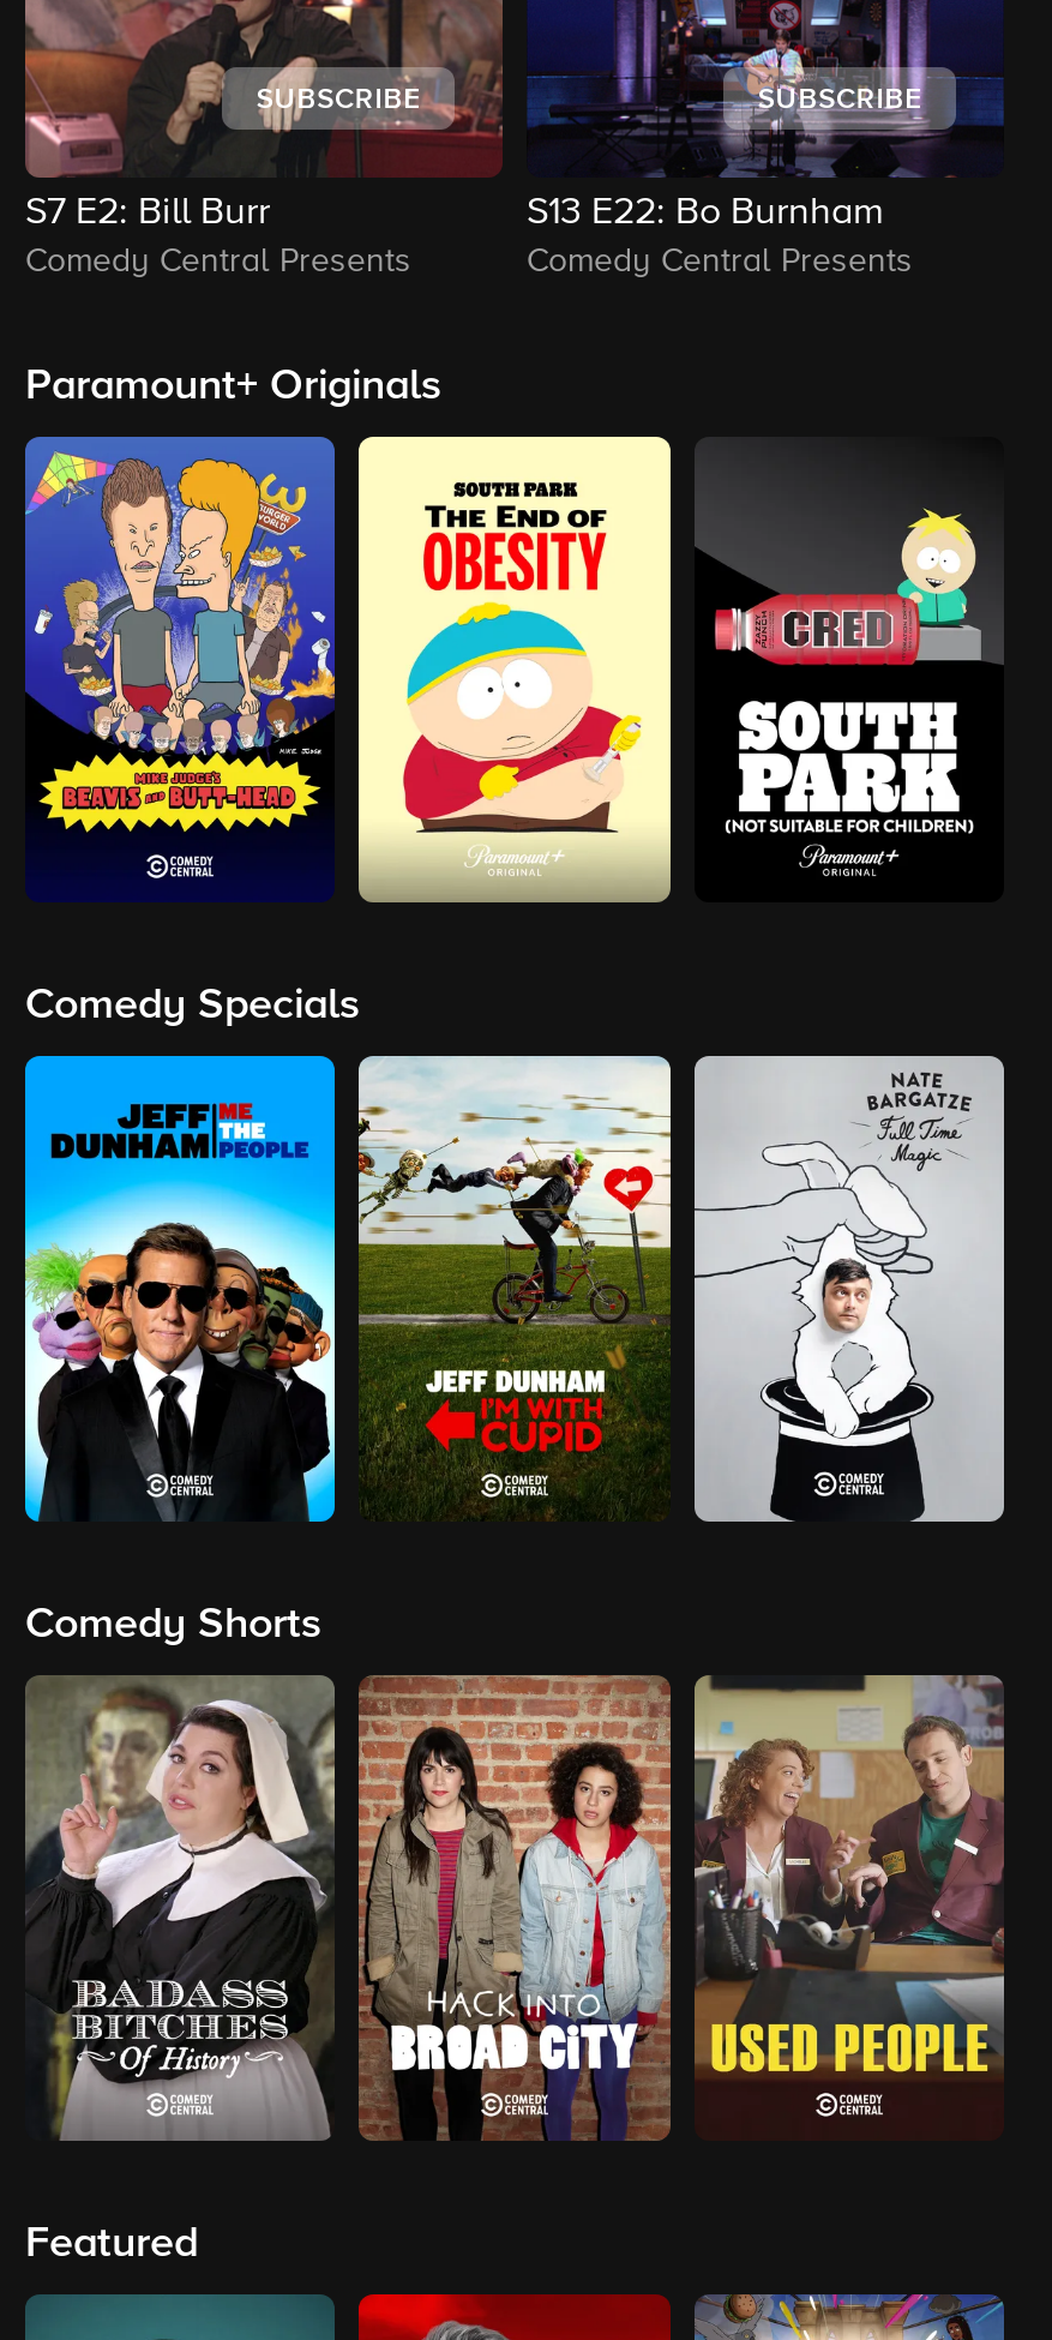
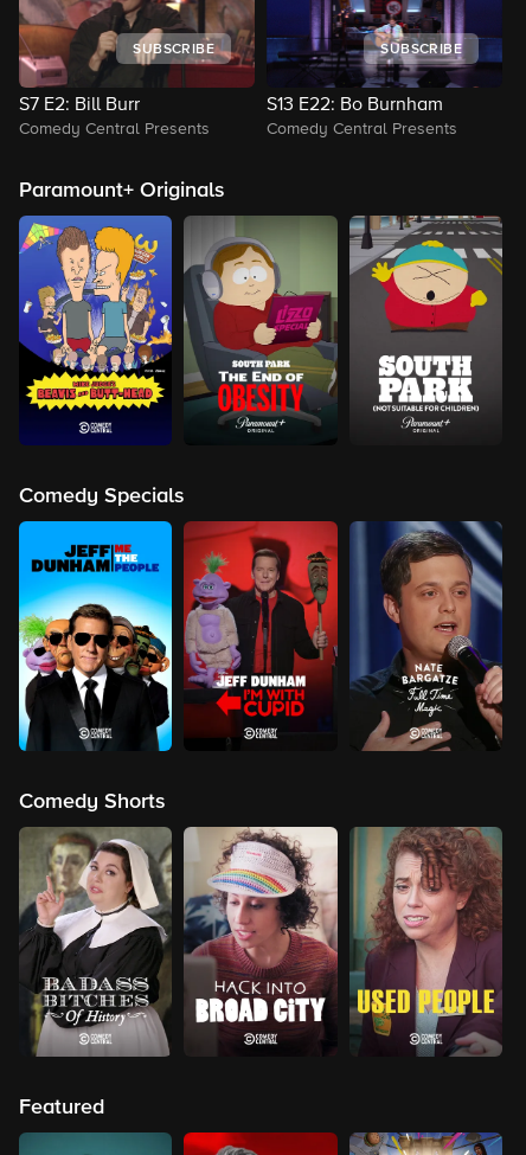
- [image]
+ [image]

- [image]
+ [image]

- [image]
+ [image]

- [image]
+ [image]

- [image]
+ [image]

- [image]
+ [image]
